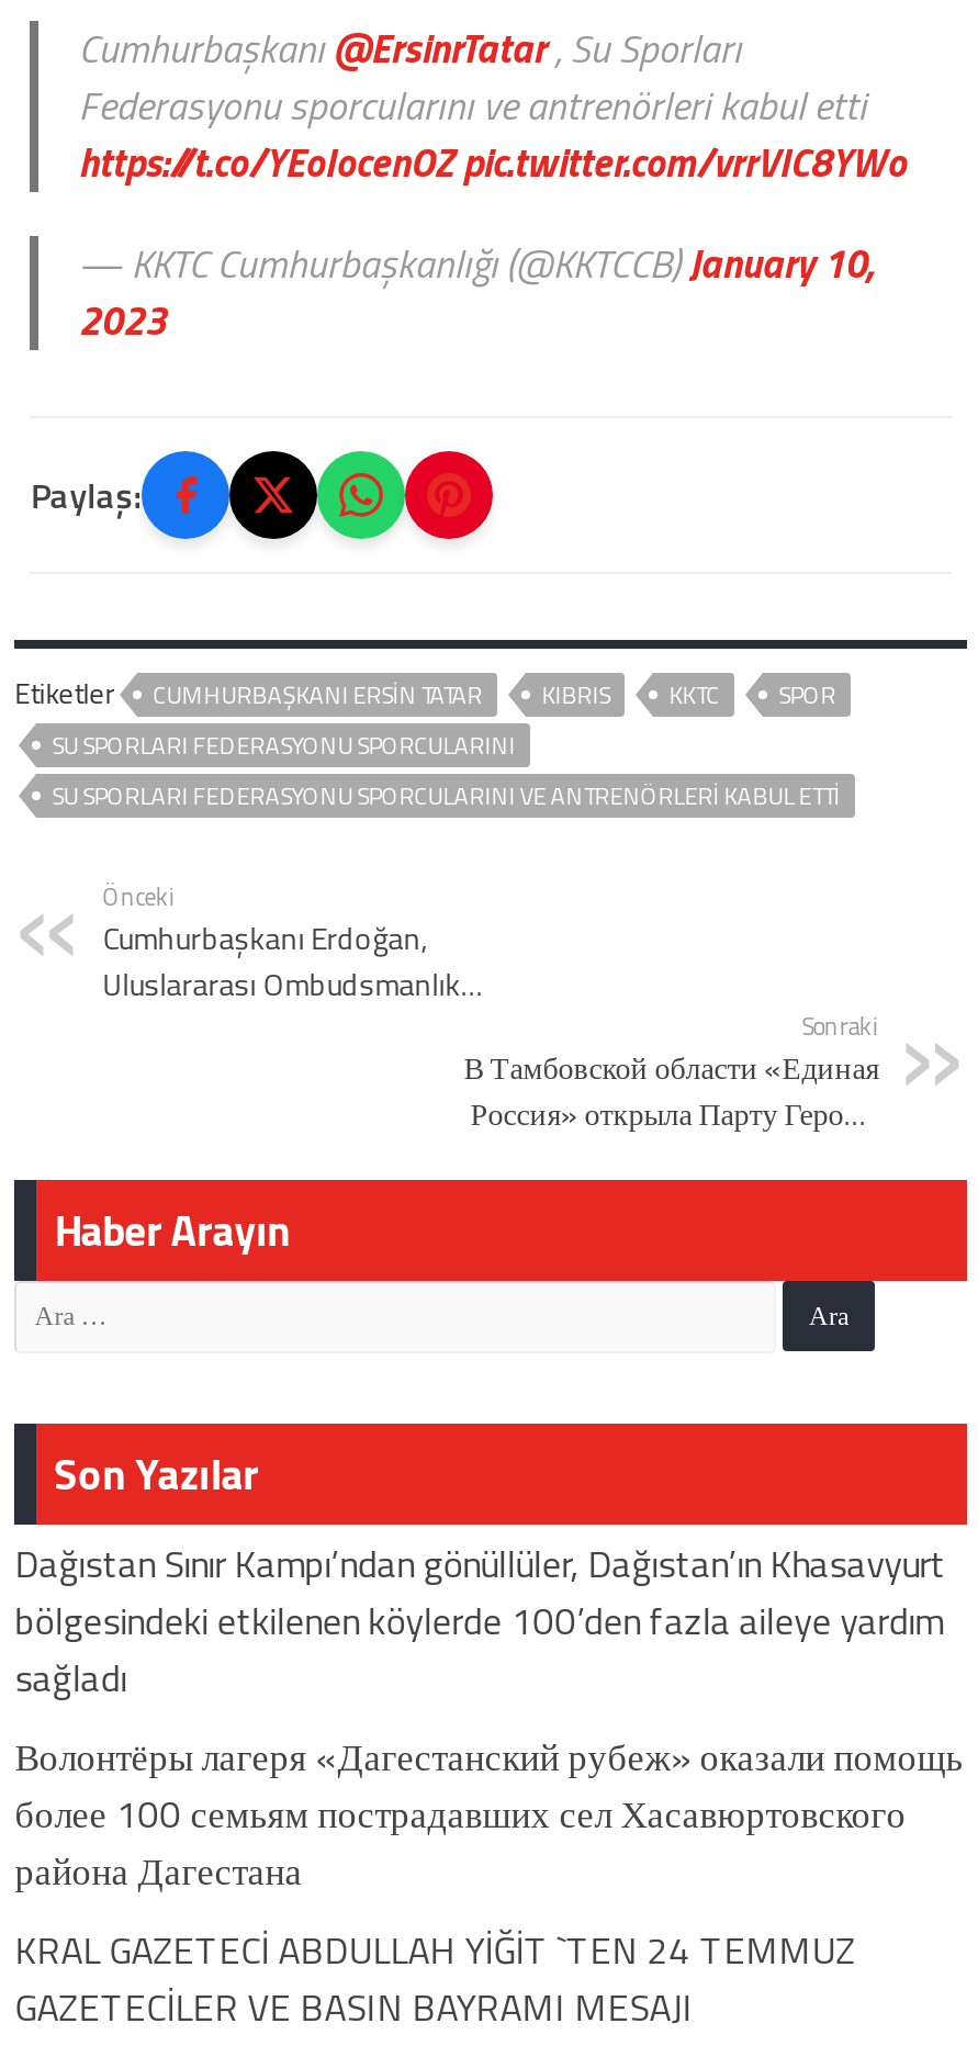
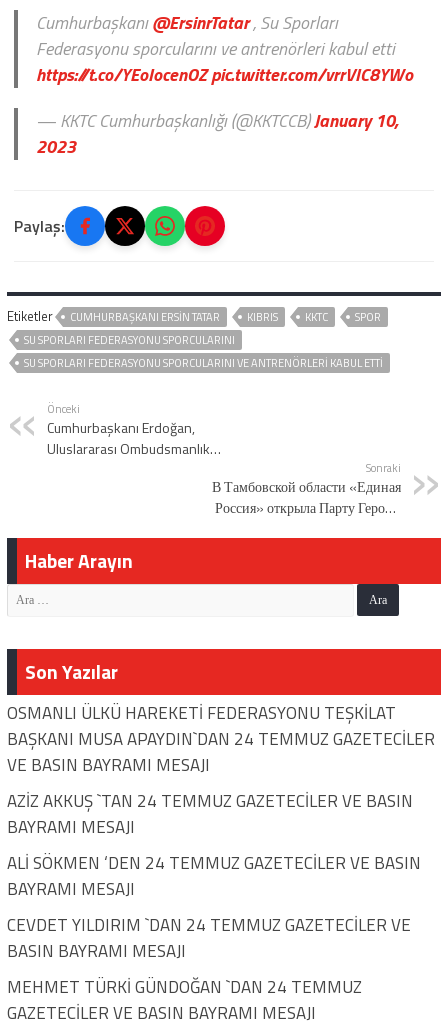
- Dağıstan Sınır Kampı’ndan gönüllüler, Dağıstan’ın Khasavyurt
- bölgesindeki etkilenen köylerde 100’den fazla aileye yardım
- sağladı
- Волонтёры лагеря «Дагестанский рубеж» оказали помощь
- более 100 семьям пострадавших сел Хасавюртовского
- района Дагестана
- KRAL GAZETECİ ABDULLAH YİĞİT `TEN 24 TEMMUZ
+ OSMANLI ÜLKÜ HAREKETİ FEDERASYONU TEŞKİLAT
+ BAŞKANI MUSA APAYDIN`DAN 24 TEMMUZ GAZETECİLER
+ VE BASIN BAYRAMI MESAJI
+ AZİZ AKKUŞ `TAN 24 TEMMUZ GAZETECİLER VE BASIN
+ BAYRAMI MESAJI
+ ALİ SÖKMEN ‘DEN 24 TEMMUZ GAZETECİLER VE BASIN
+ BAYRAMI MESAJI
+ CEVDET YILDIRIM `DAN 24 TEMMUZ GAZETECİLER VE
+ BASIN BAYRAMI MESAJI
+ MEHMET TÜRKİ GÜNDOĞAN `DAN 24 TEMMUZ
